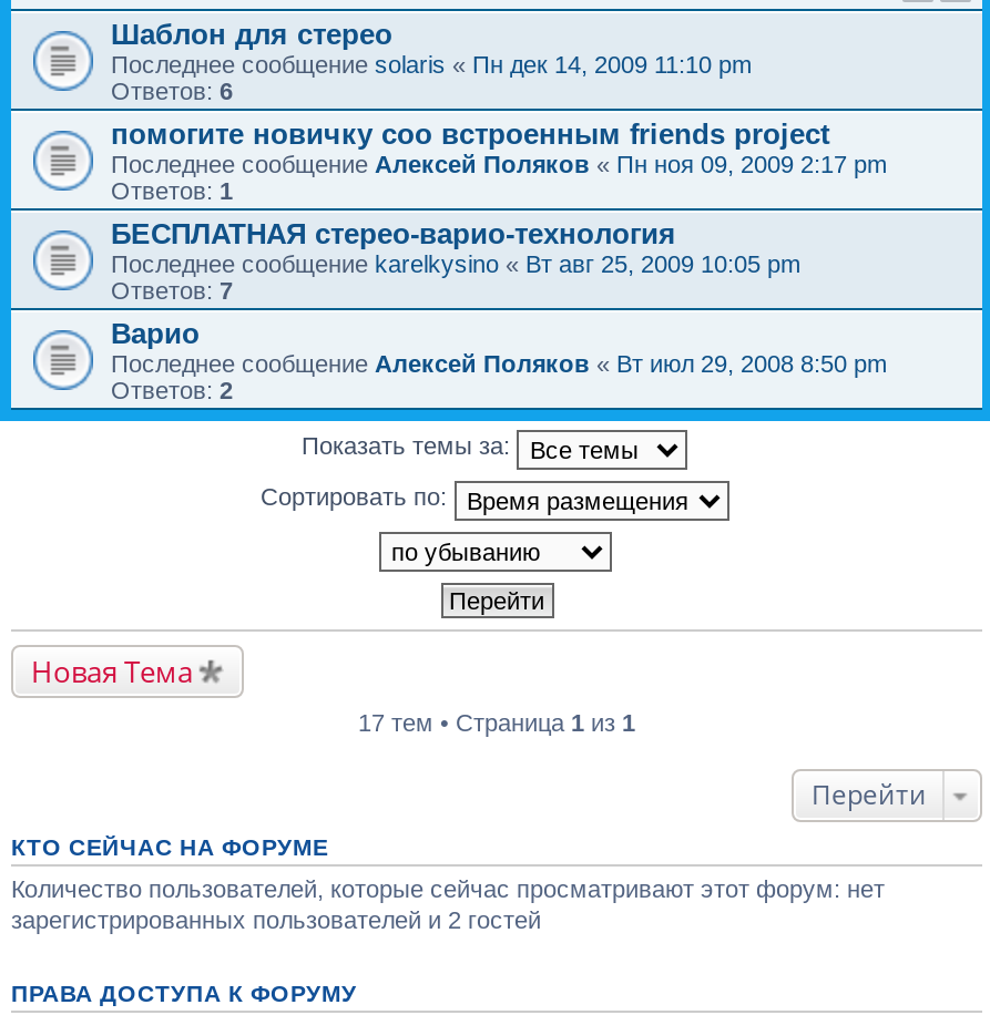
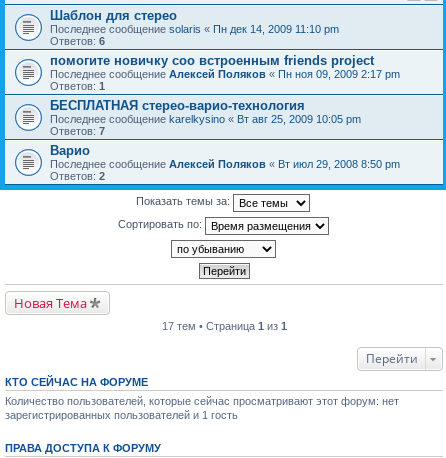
- зарегистрированных пользователей и 2 гостей
+ зарегистрированных пользователей и 1 гость
